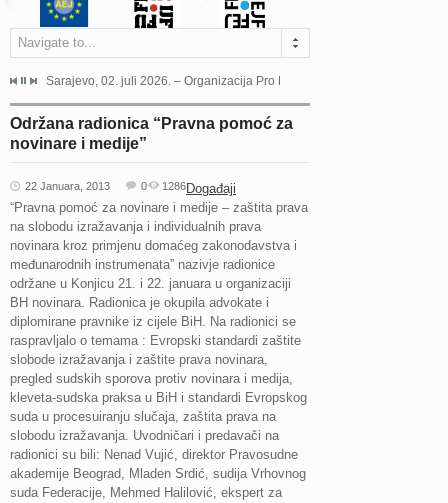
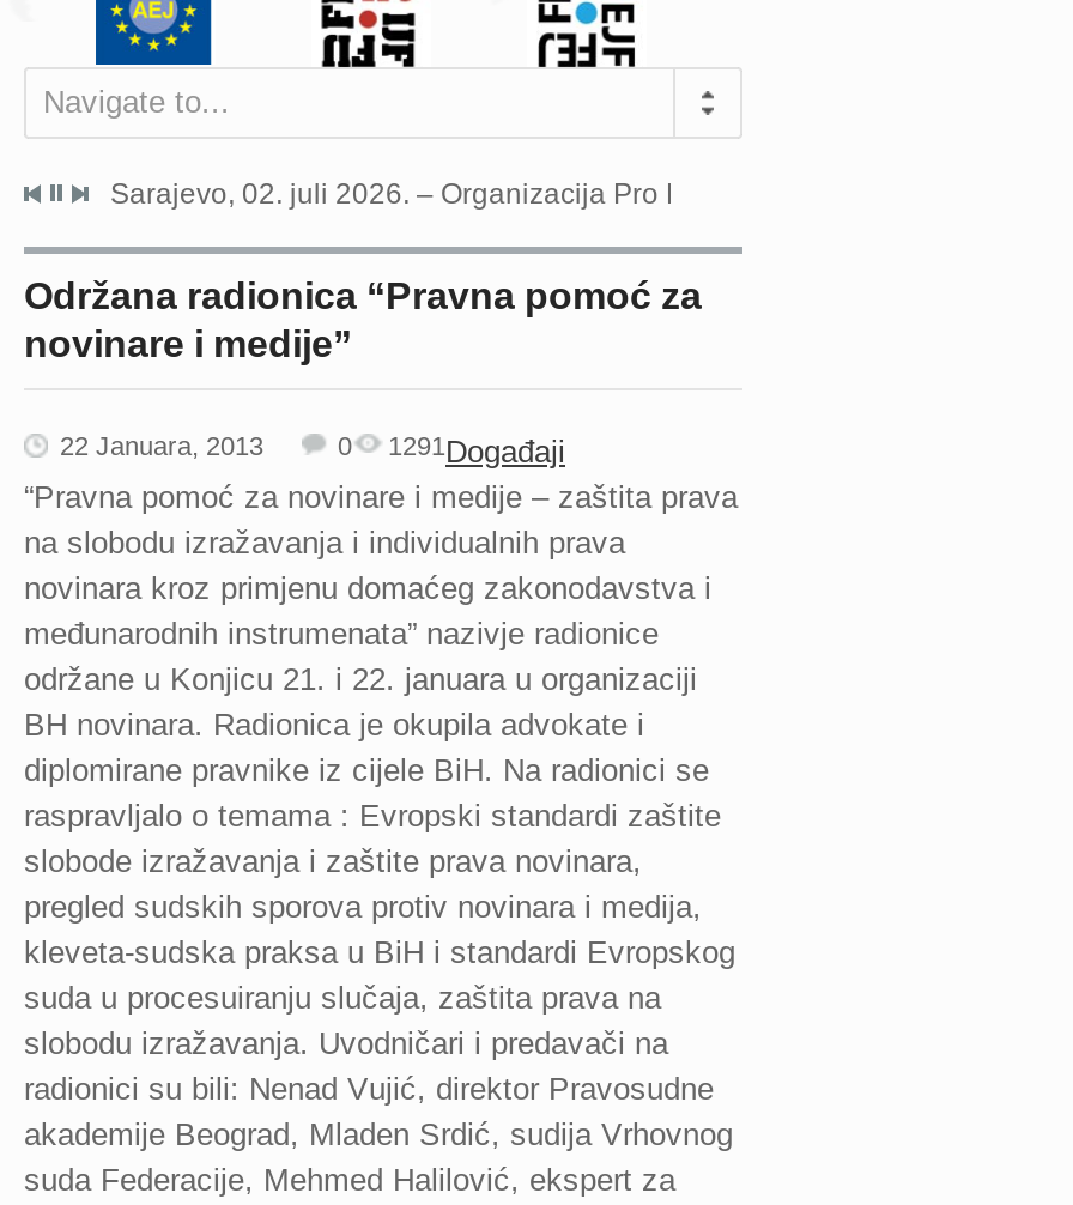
- 0 1286 Događaji
+ 0 1291 Događaji
